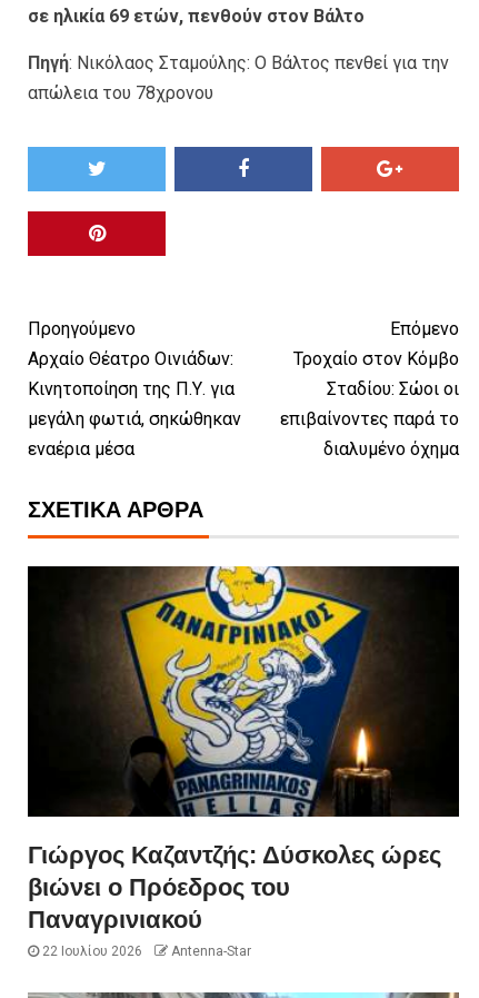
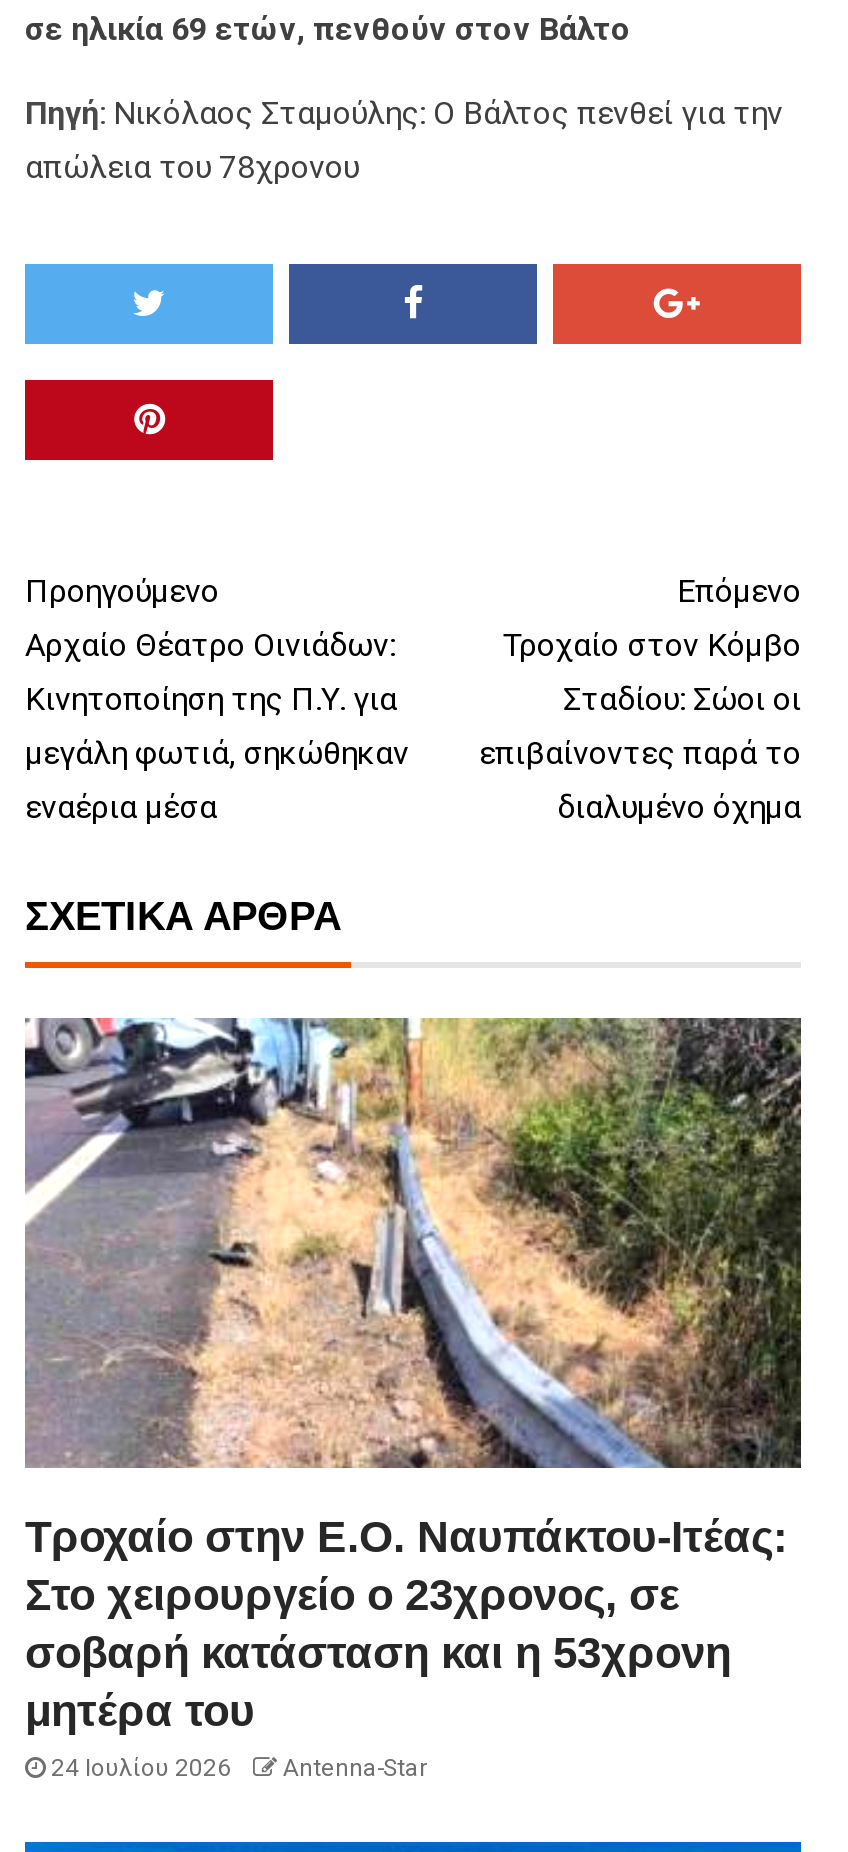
- [image]
- Γιώργος Καζαντζής: Δύσκολες ώρες
- βιώνει ο Πρόεδρος του
- Παναγρινιακού
- 22 Ιουλίου 2026
+ [image]
+ Τροχαίο στην Ε.Ο. Ναυπάκτου-Ιτέας:
+ Στο χειρουργείο ο 23χρονος, σε
+ σοβαρή κατάσταση και η 53χρονη
+ μητέρα του
+ 24 Ιουλίου 2026
